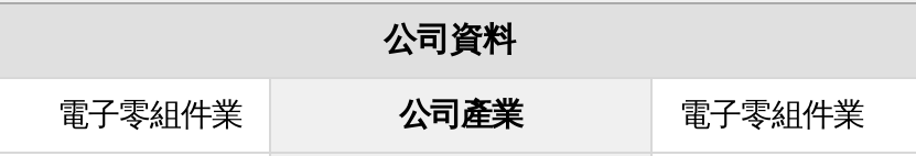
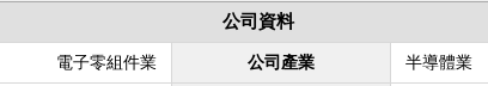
- 電子零組件業
+ 半導體業
